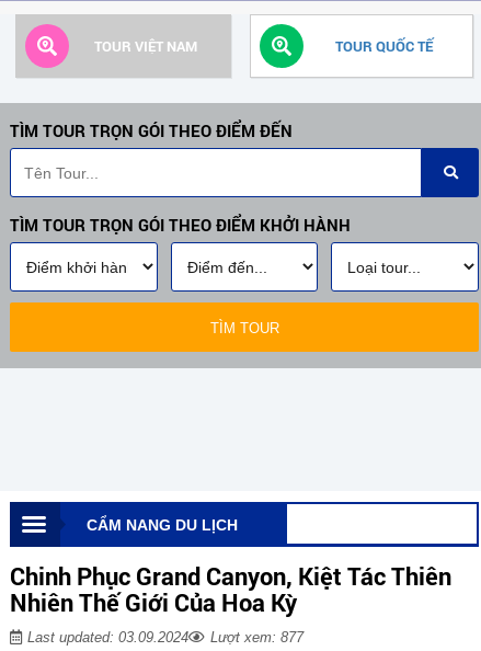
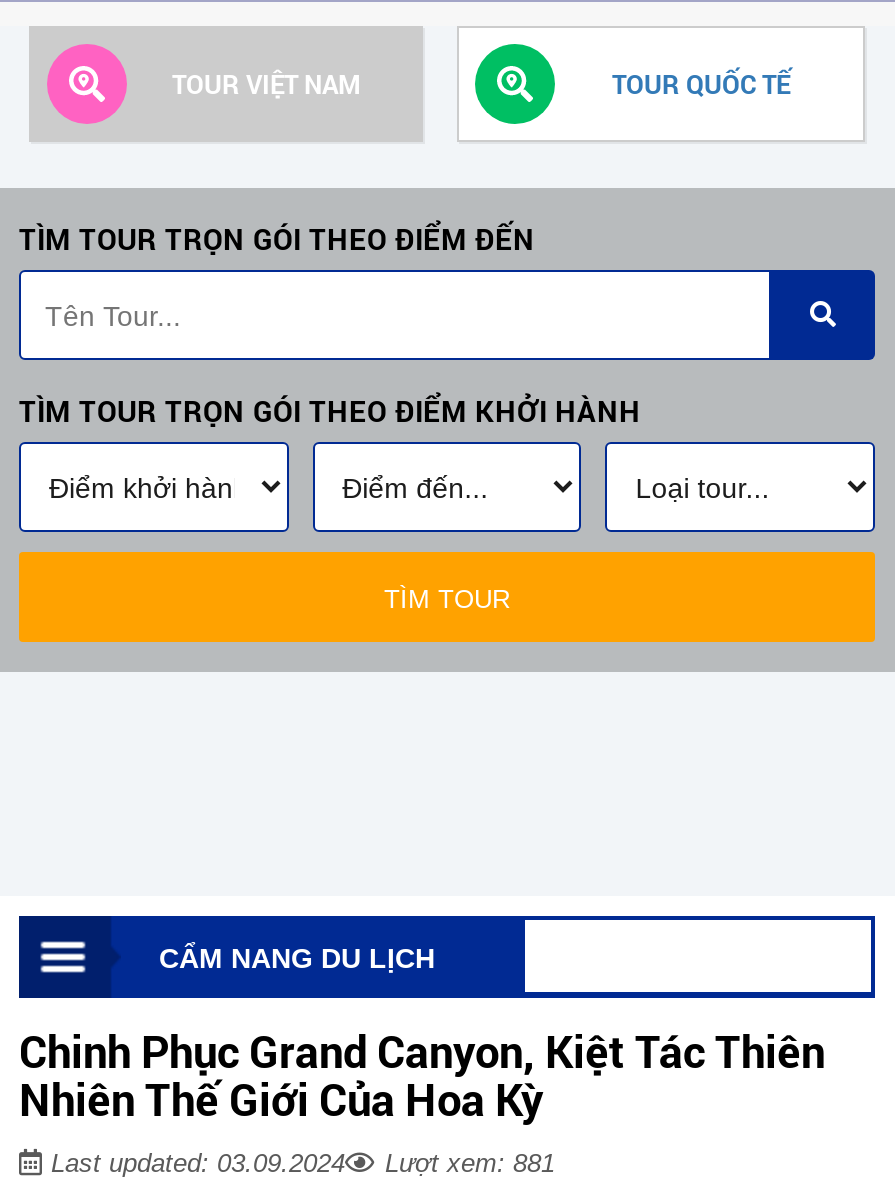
- Last updated: 03.09.2024 Lượt xem: 877
+ Last updated: 03.09.2024 Lượt xem: 881
